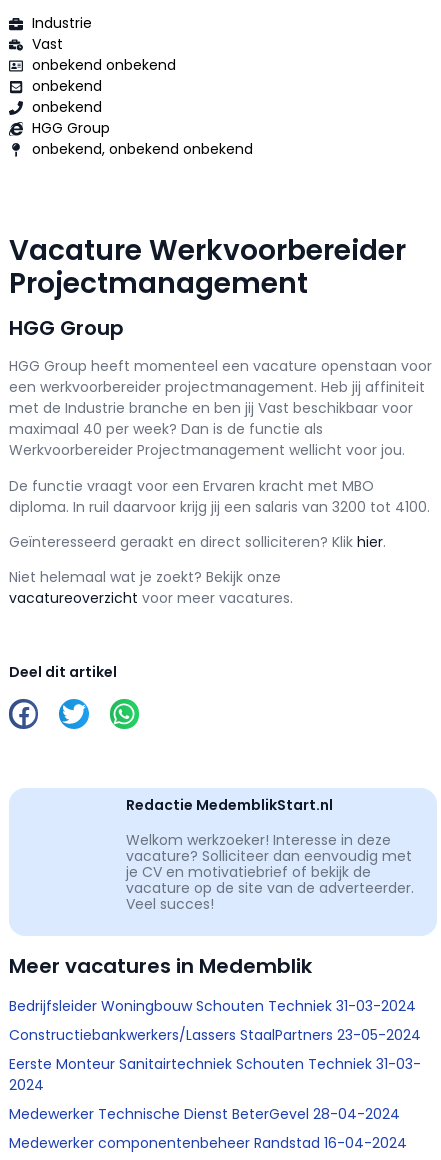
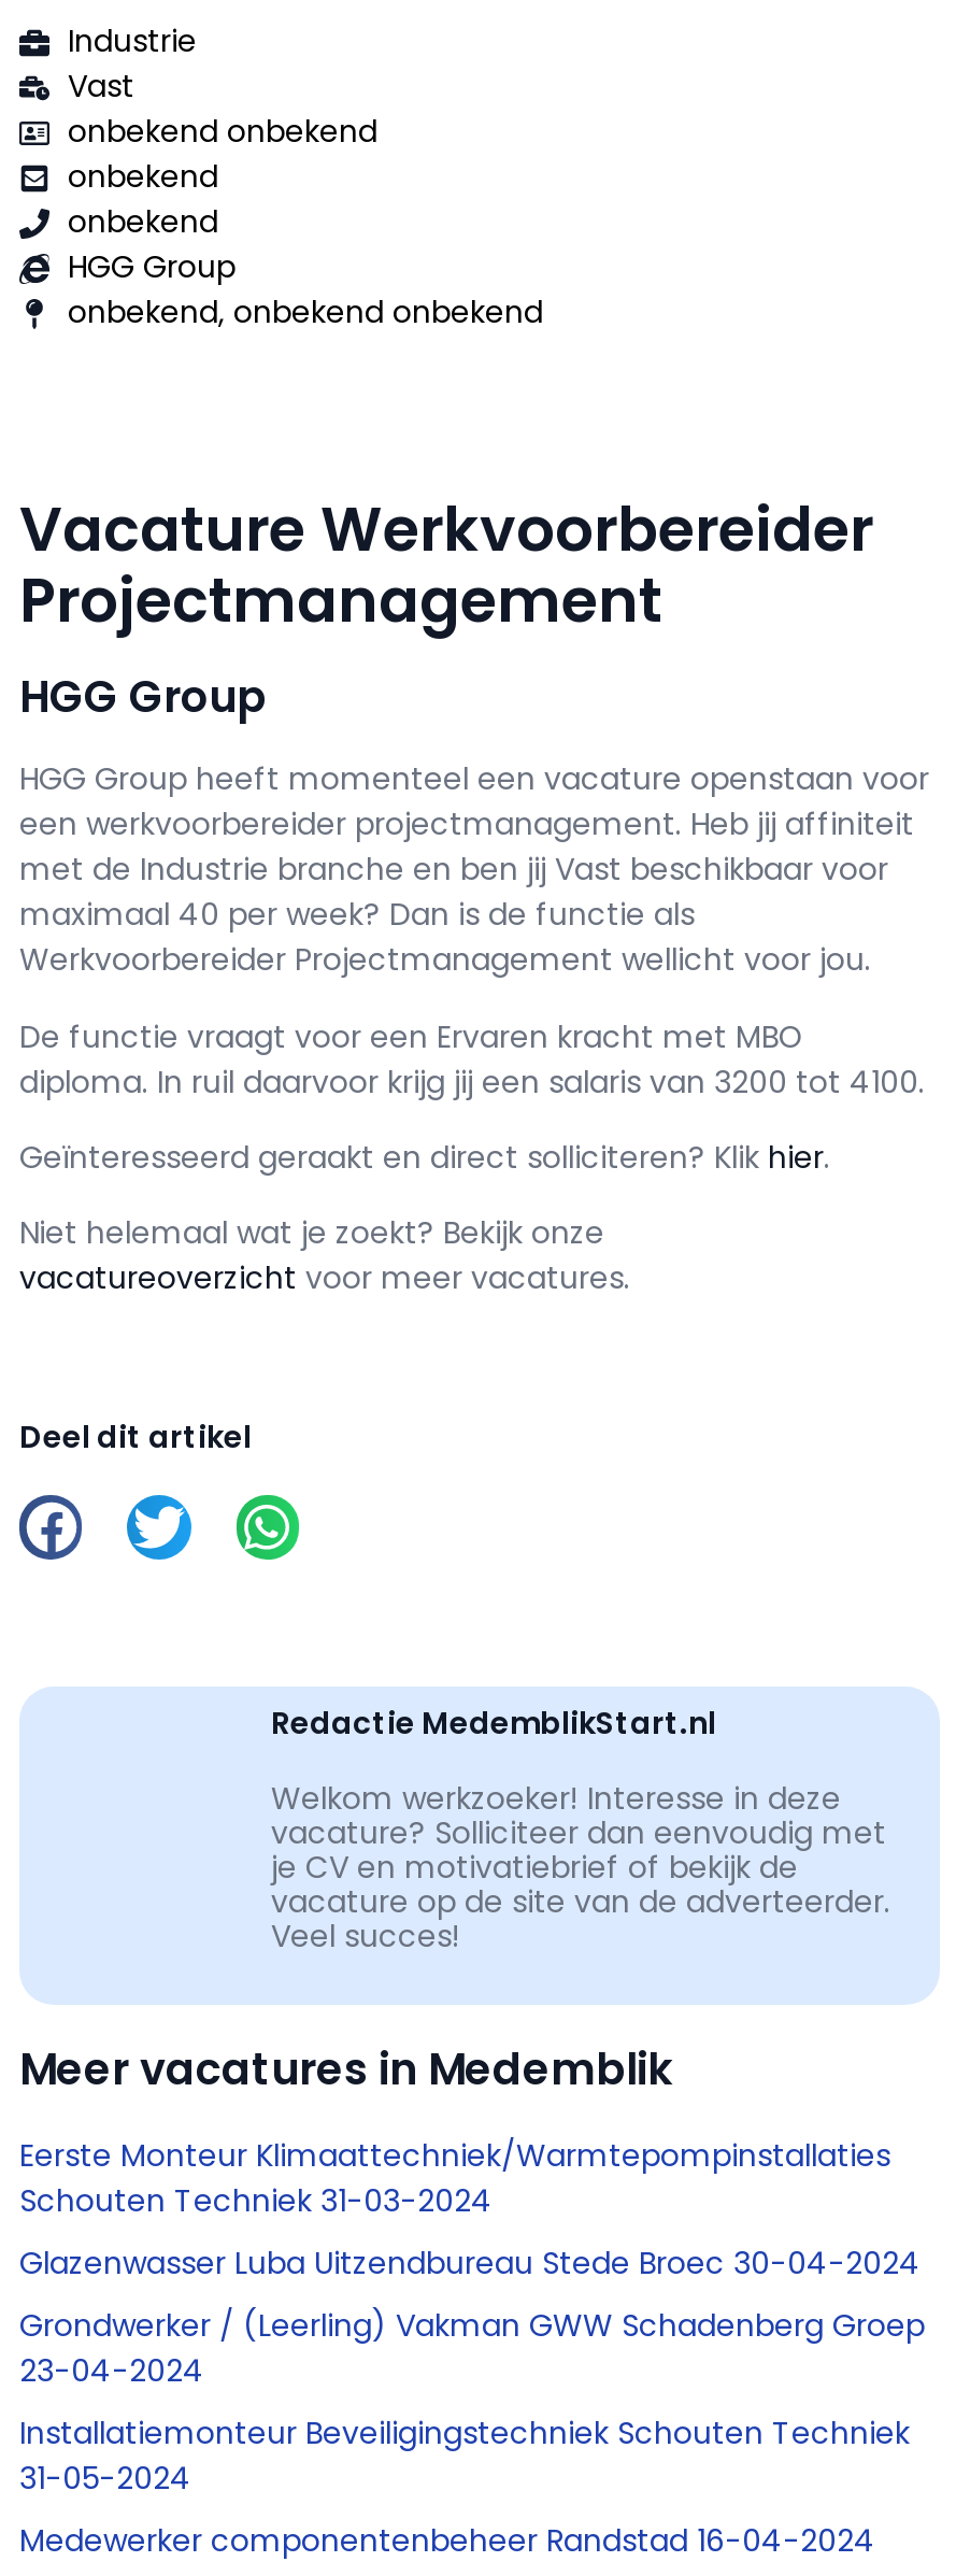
- Bedrijfsleider Woningbouw Schouten Techniek 31-03-2024
- Constructiebankwerkers/Lassers StaalPartners 23-05-2024
- Eerste Monteur Sanitairtechniek Schouten Techniek 31-03-
- 2024
- Medewerker Technische Dienst BeterGevel 28-04-2024
+ Eerste Monteur Klimaattechniek/Warmtepompinstallaties
+ Schouten Techniek 31-03-2024
+ Glazenwasser Luba Uitzendbureau Stede Broec 30-04-2024
+ Grondwerker / (Leerling) Vakman GWW Schadenberg Groep
+ 23-04-2024
+ Installatiemonteur Beveiligingstechniek Schouten Techniek
+ 31-05-2024
